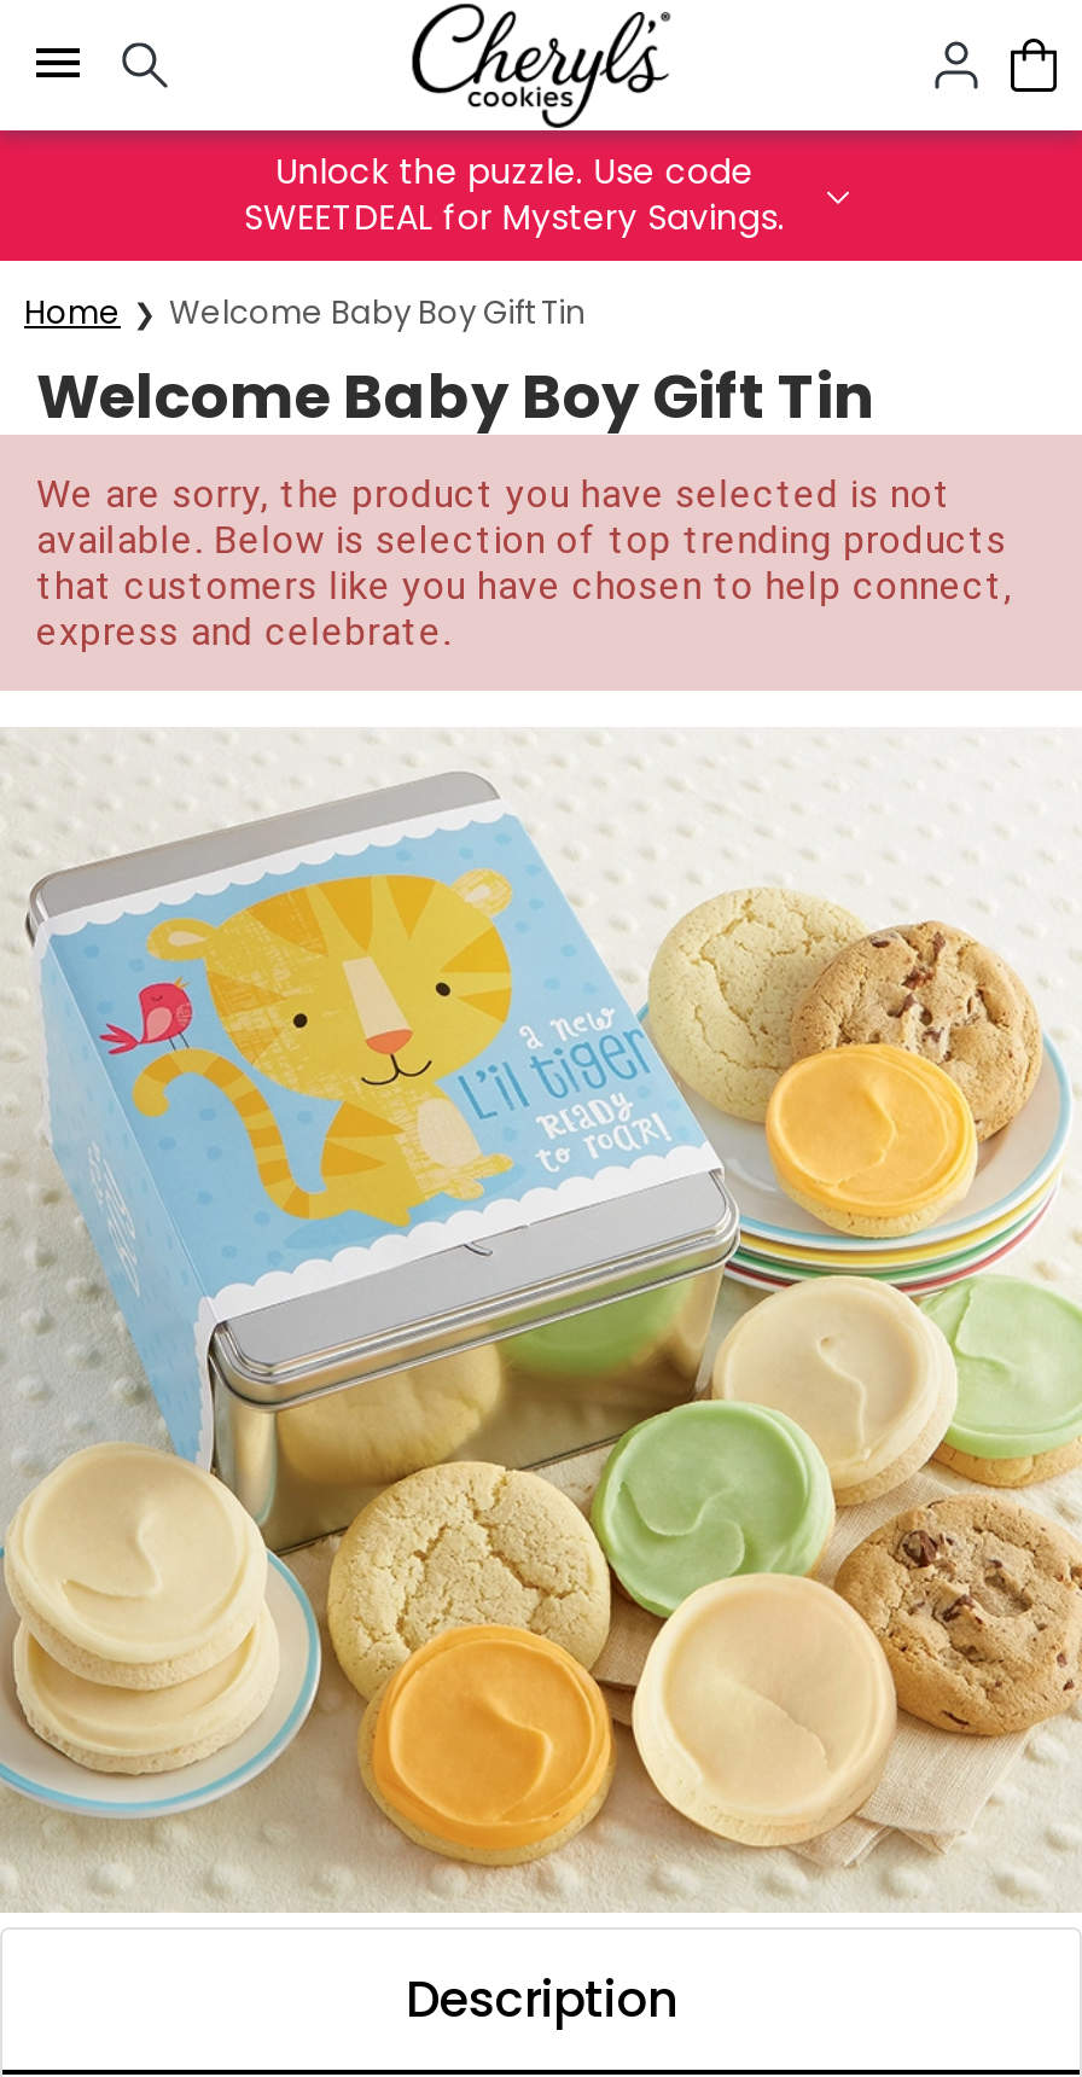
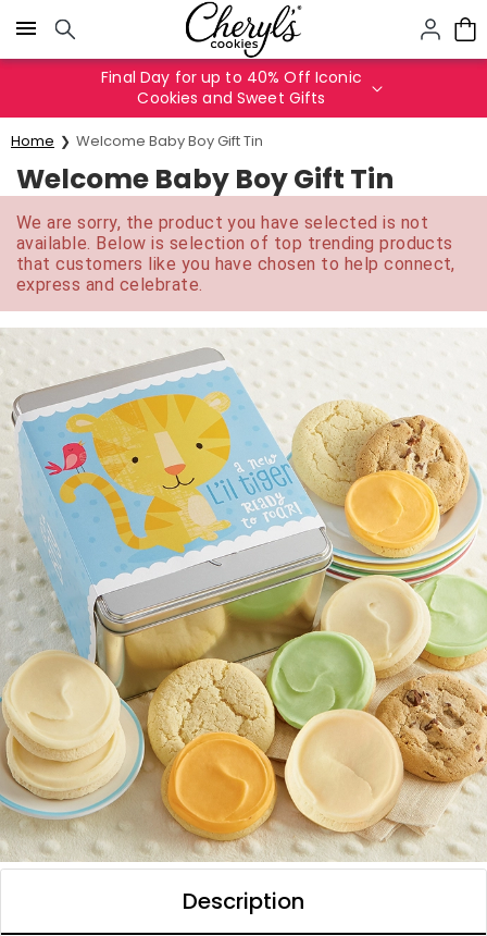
- Unlock the puzzle. Use code
- SWEETDEAL for Mystery Savings.
+ Final Day for up to 40% Off Iconic
+ Cookies and Sweet Gifts
